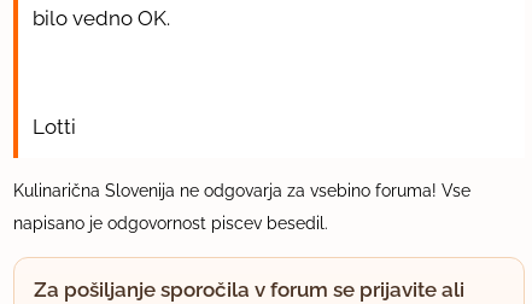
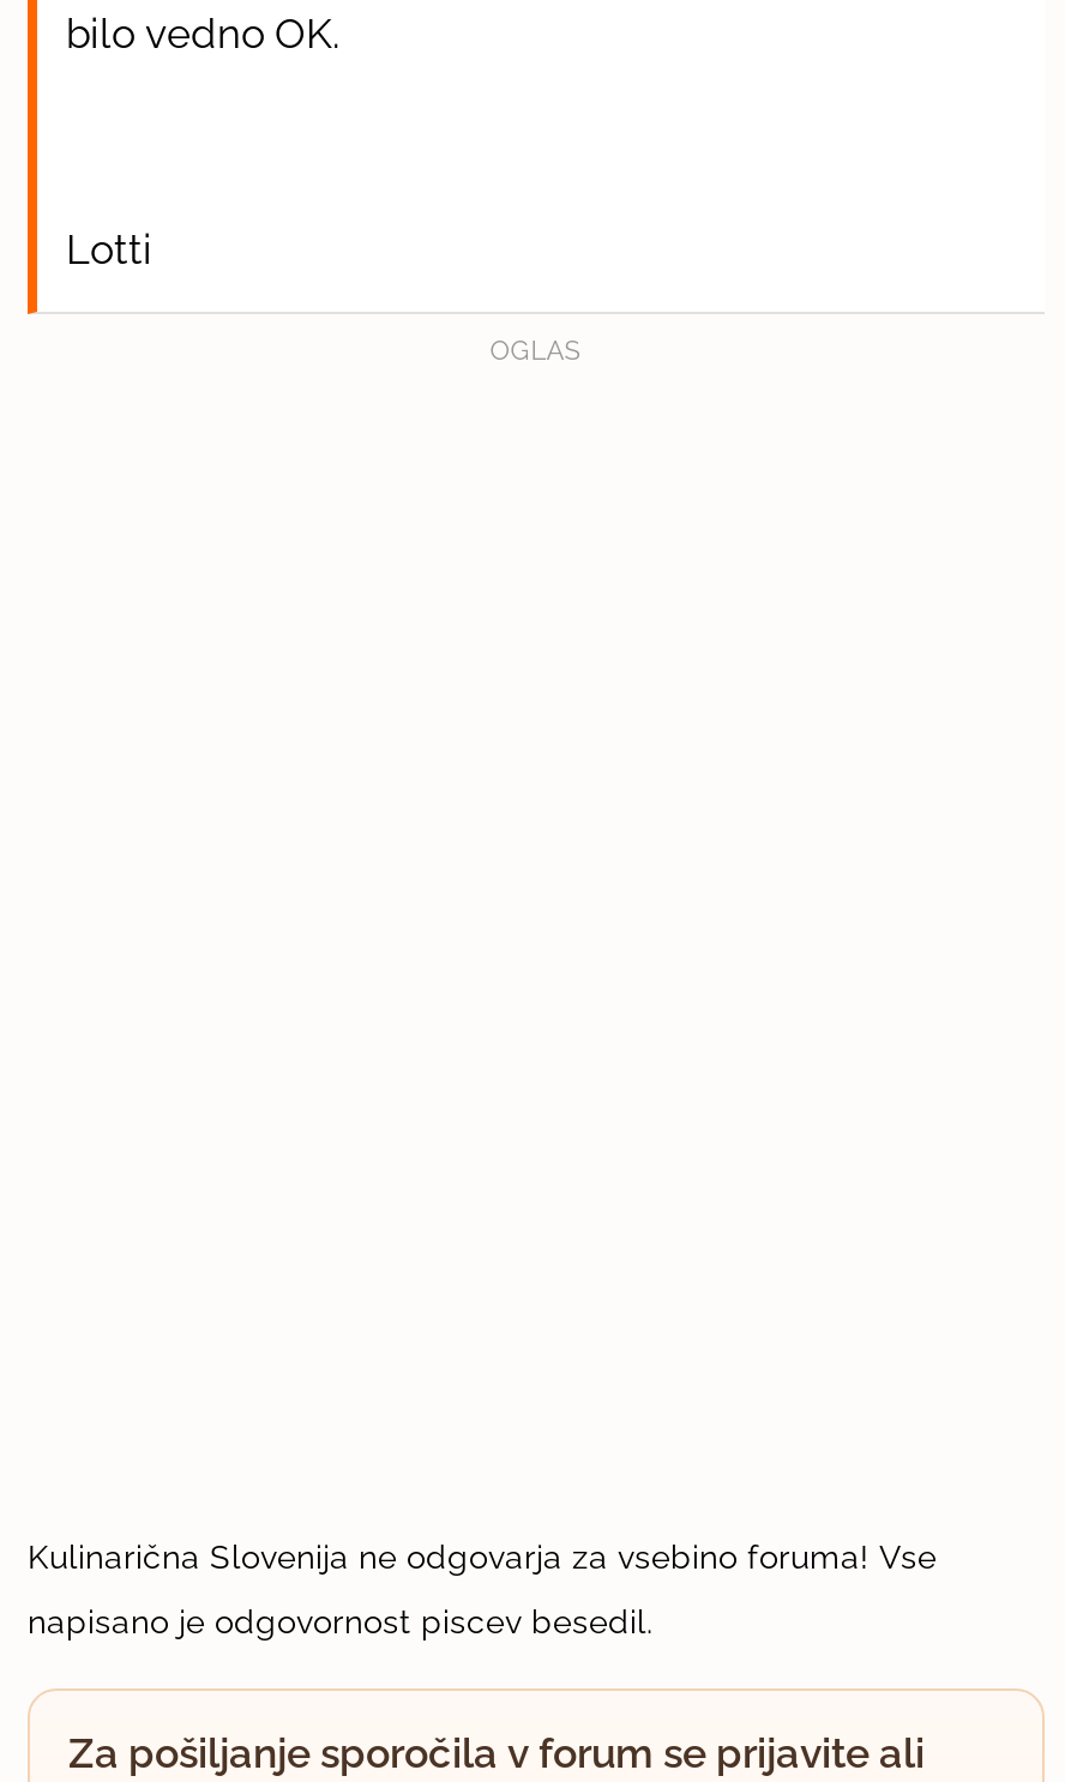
+ OGLAS
